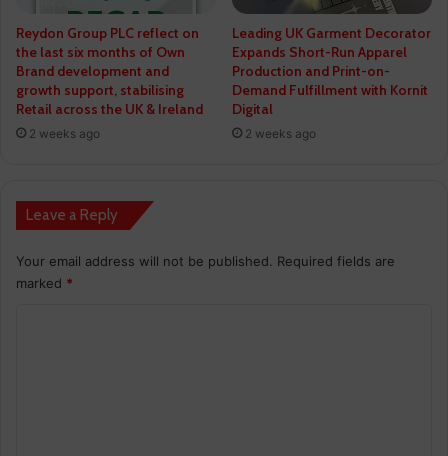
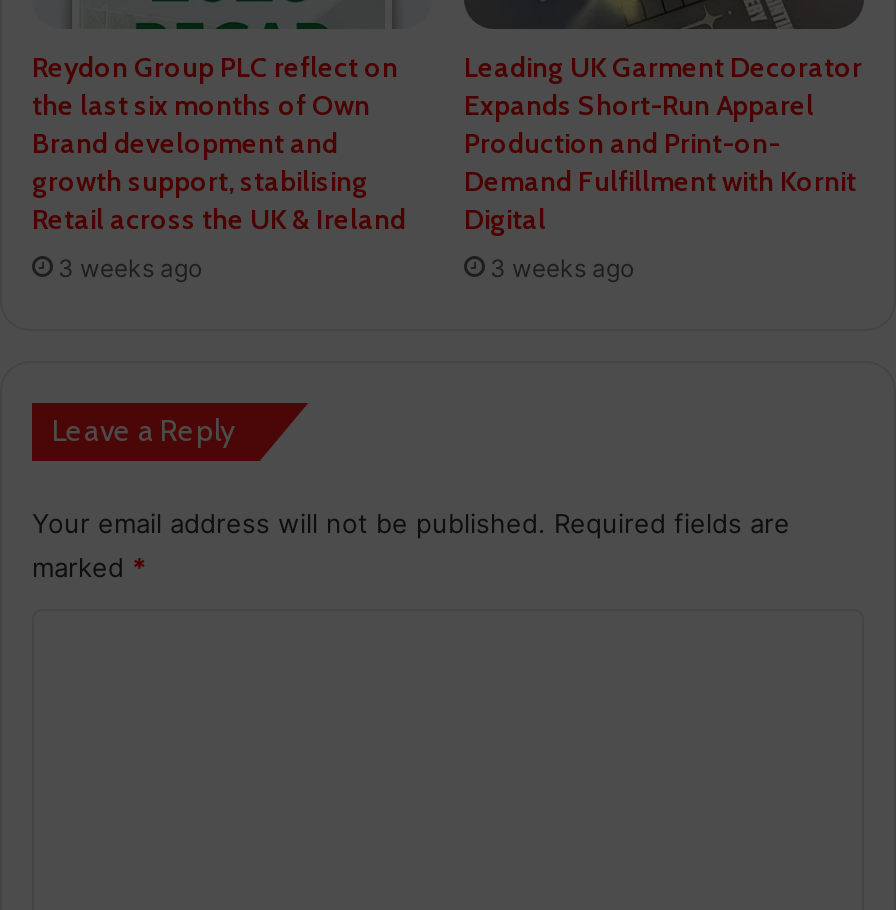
- 2 weeks ago
+ 3 weeks ago

- 2 weeks ago
+ 3 weeks ago
